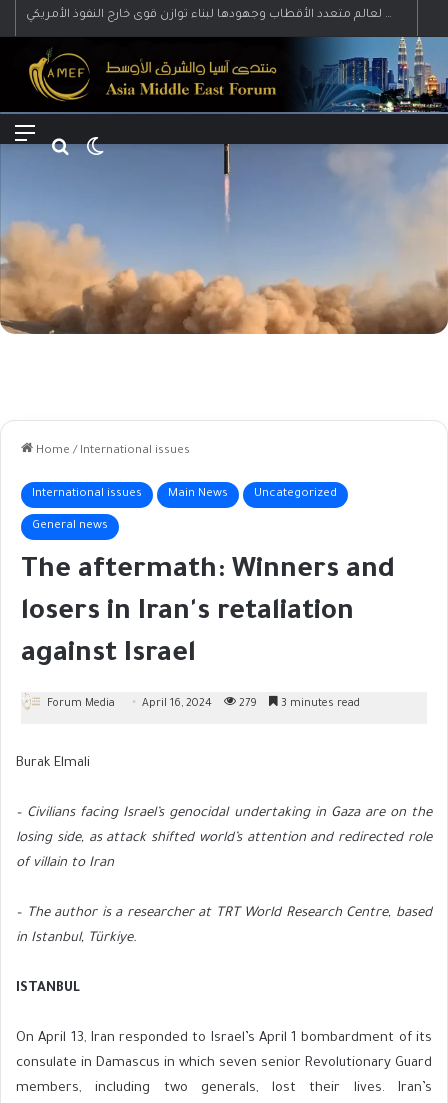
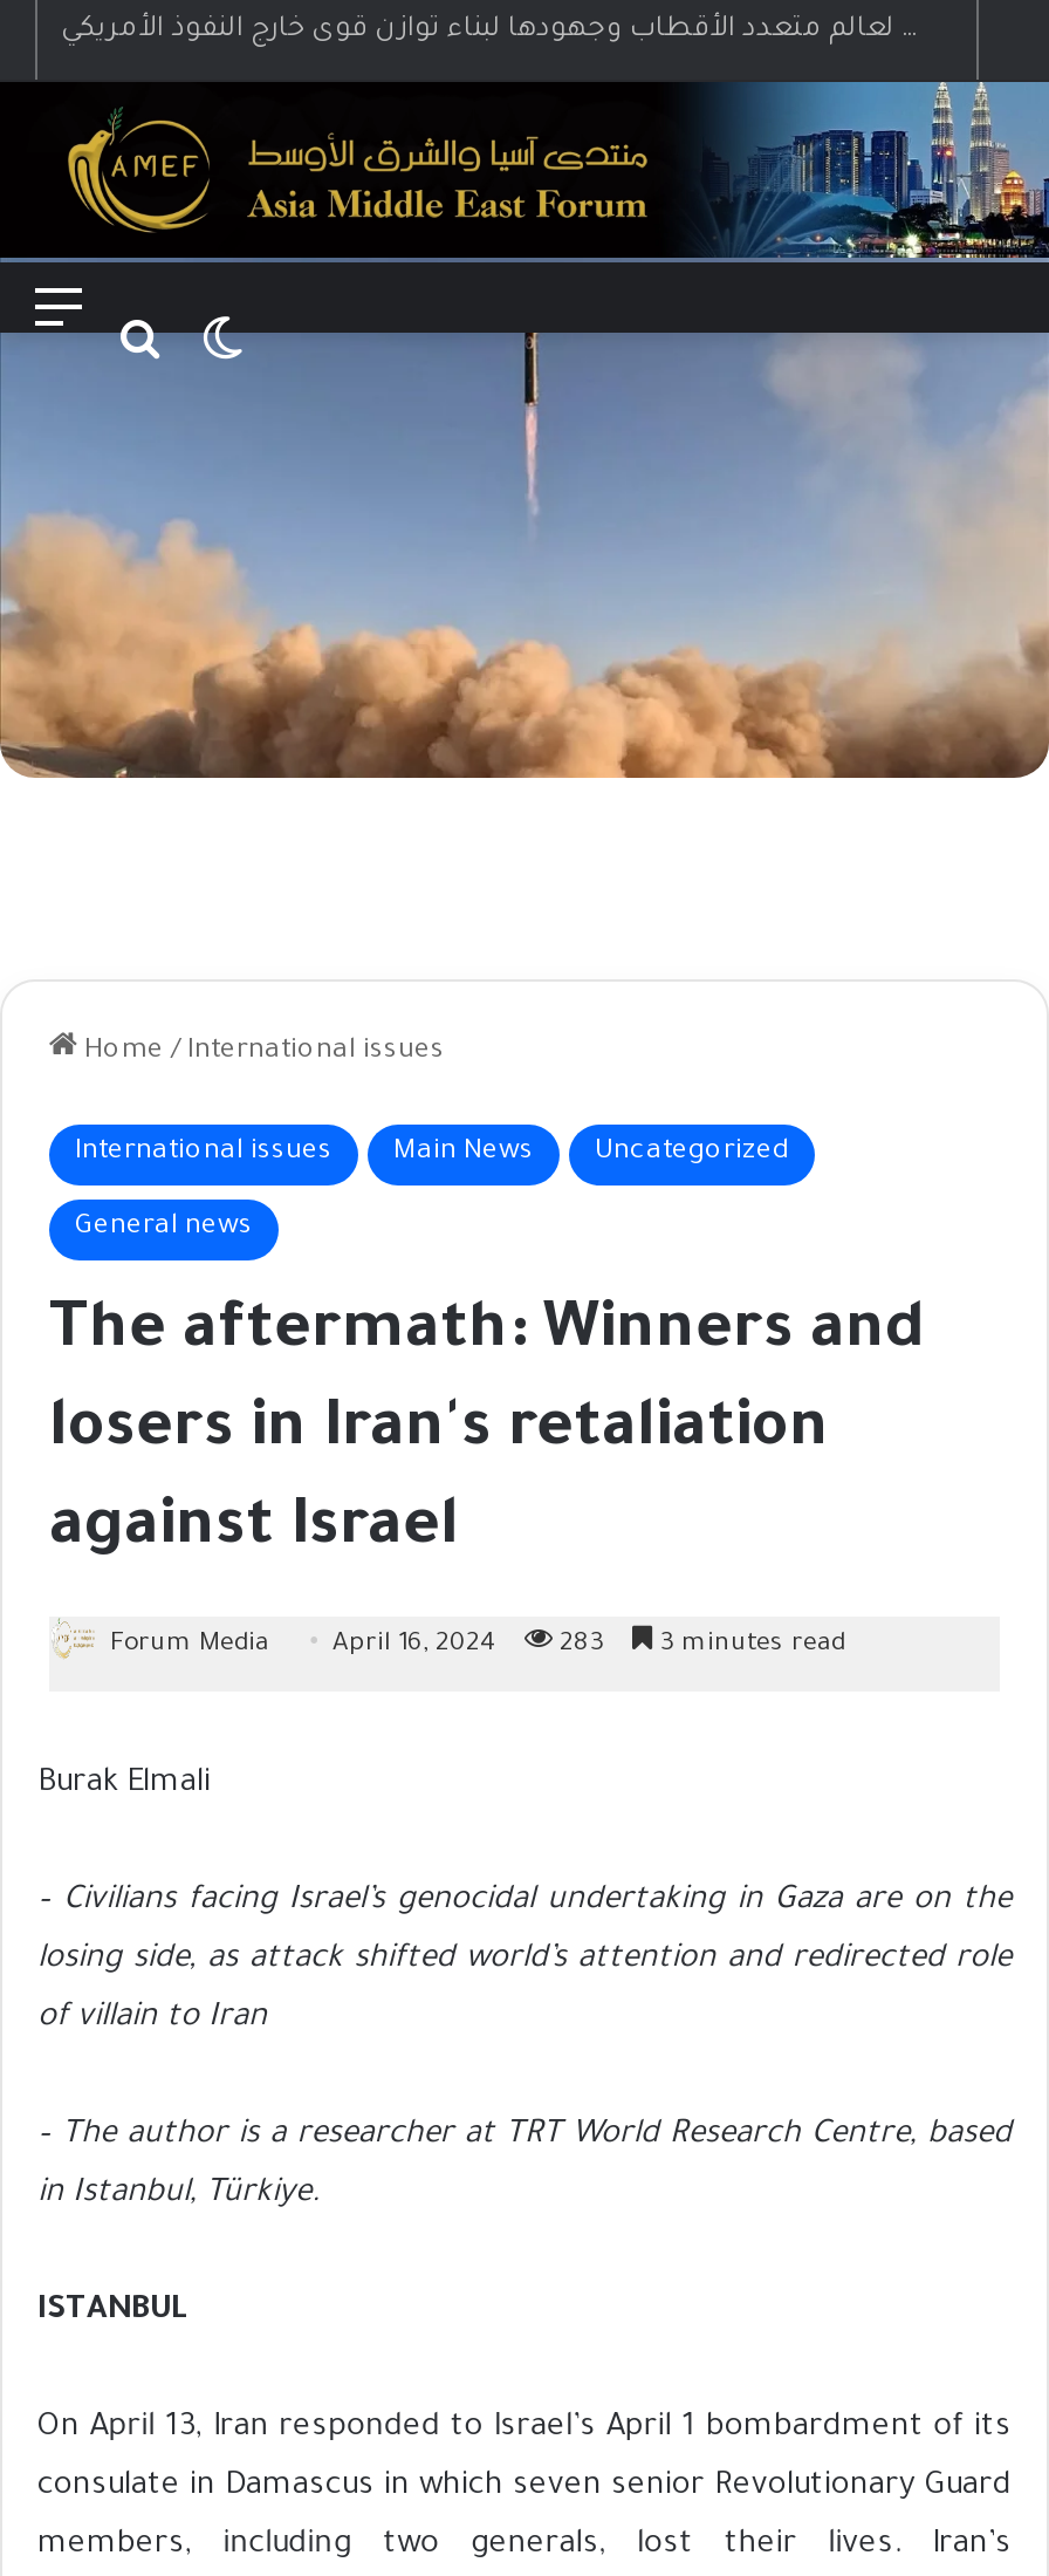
- April 16, 2024 279 3 minutes read
+ April 16, 2024 283 3 minutes read
